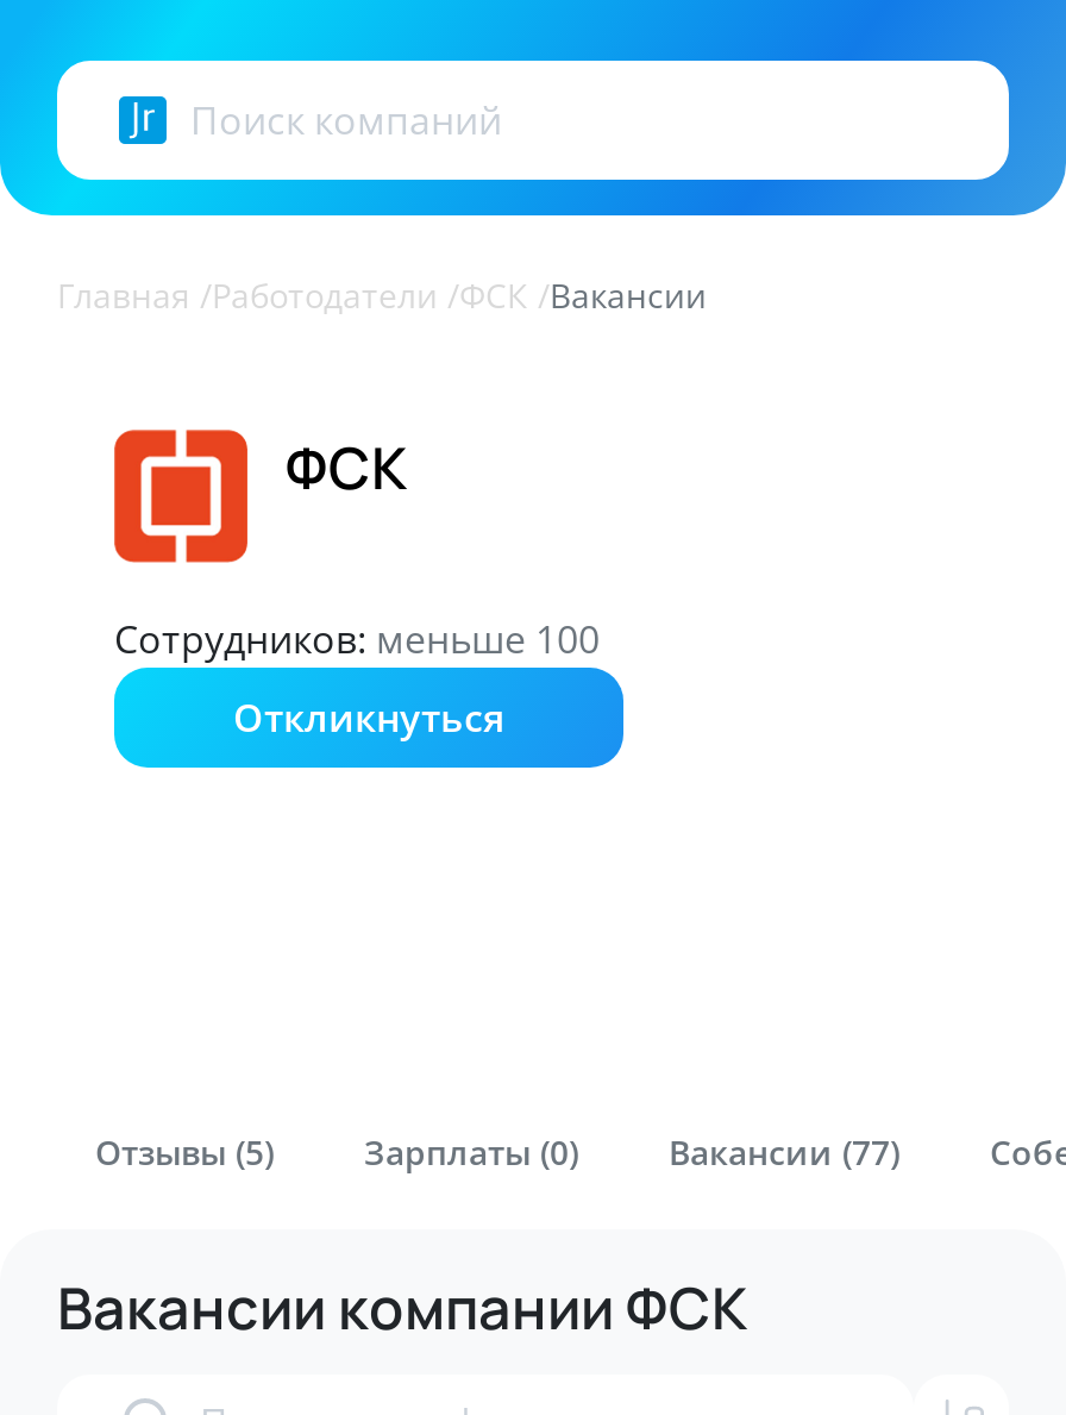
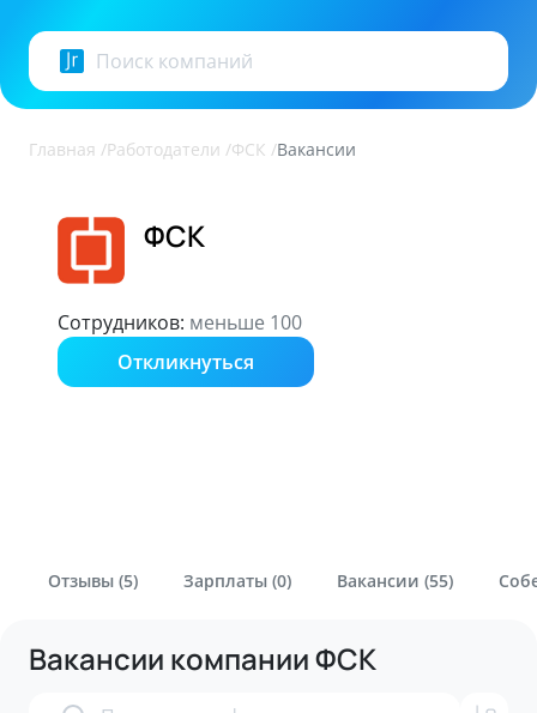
- Вакансии (77)
+ Вакансии (55)
